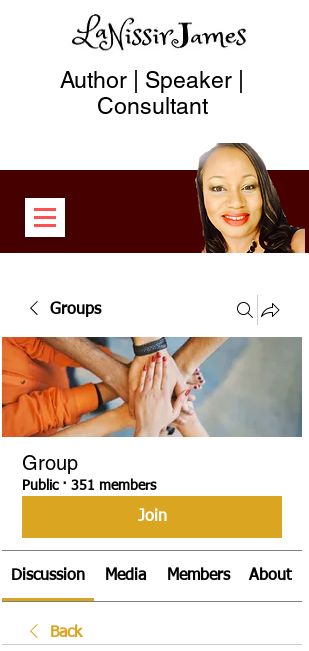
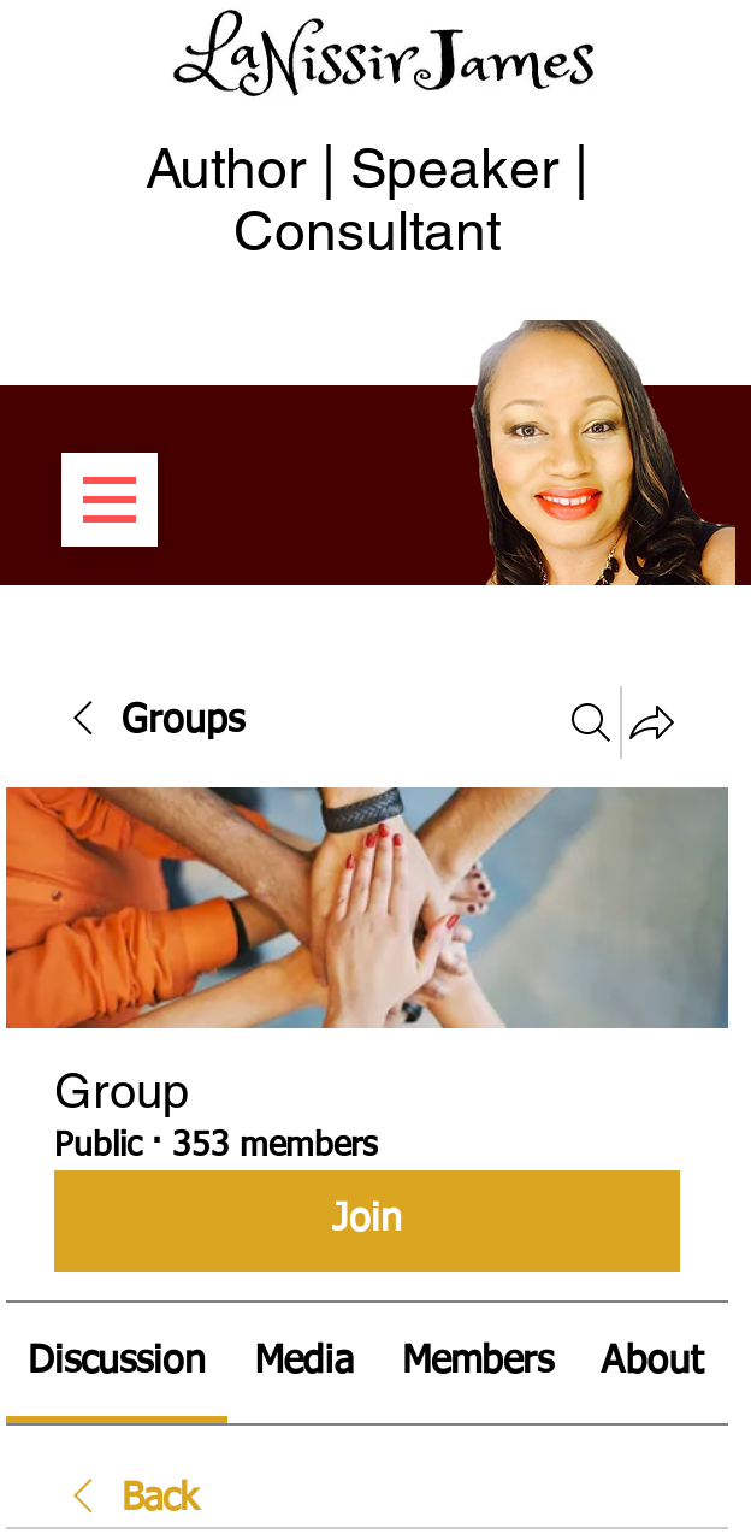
- Public · 351 members
+ Public · 353 members
